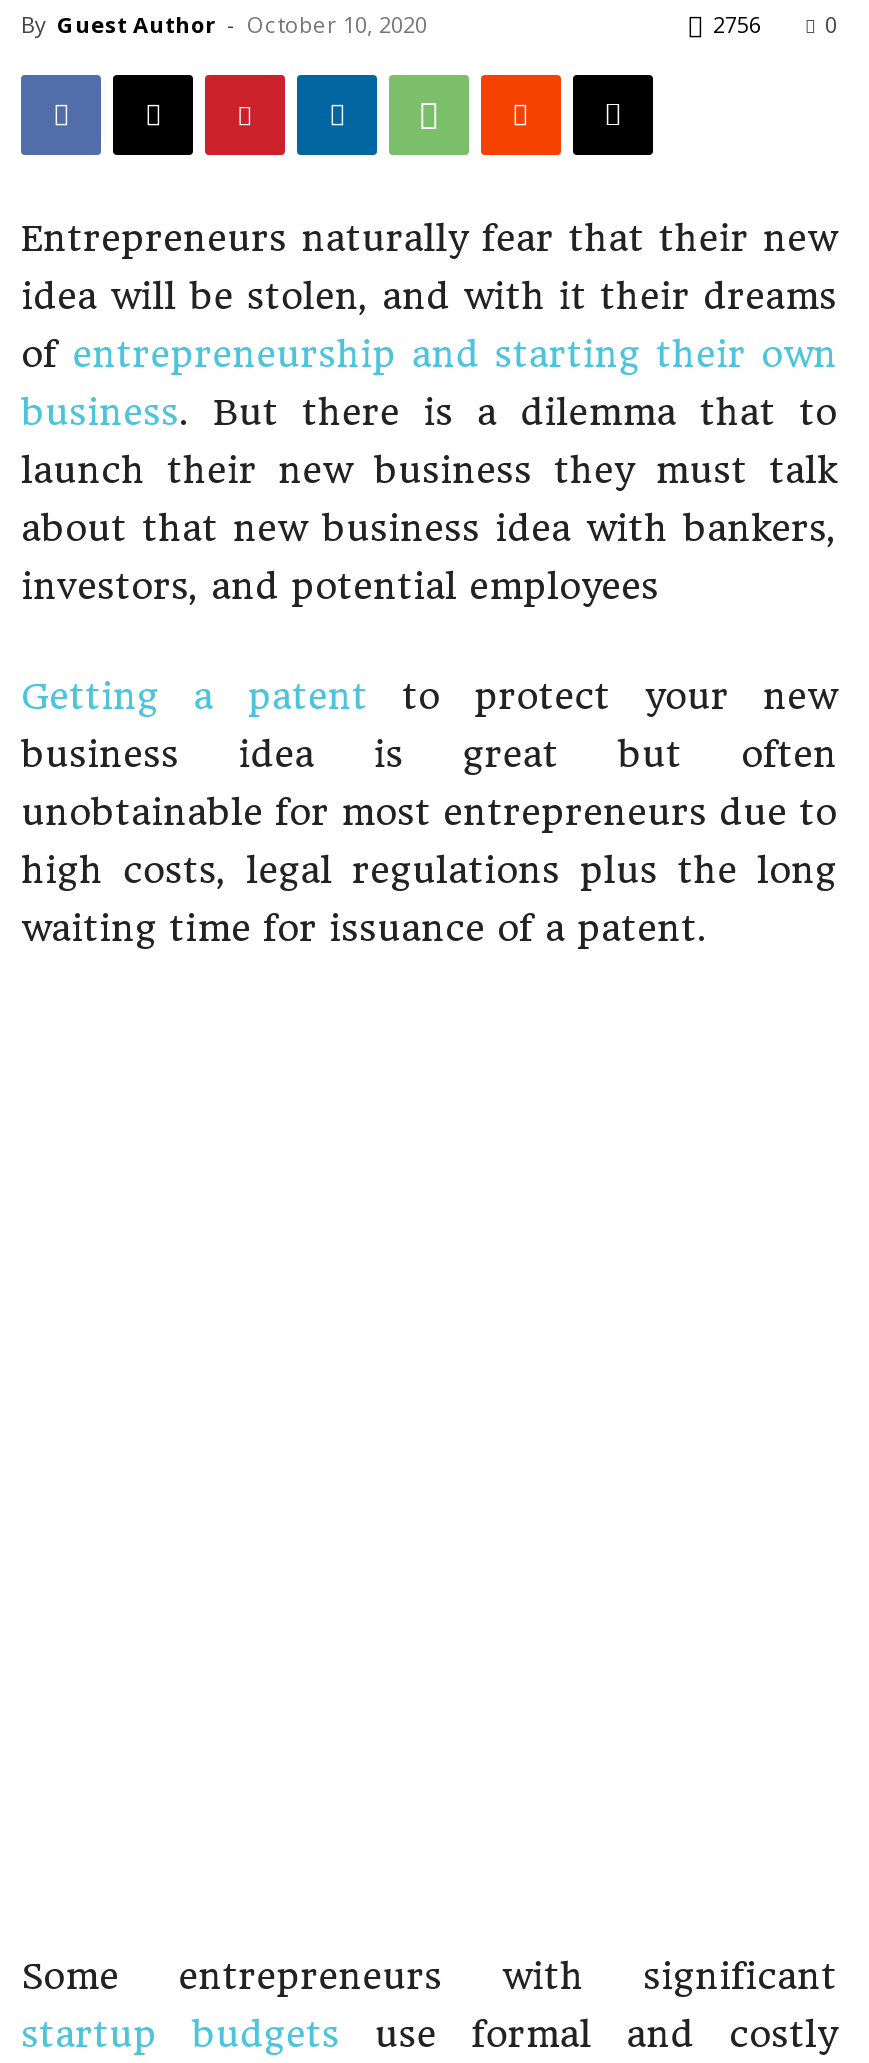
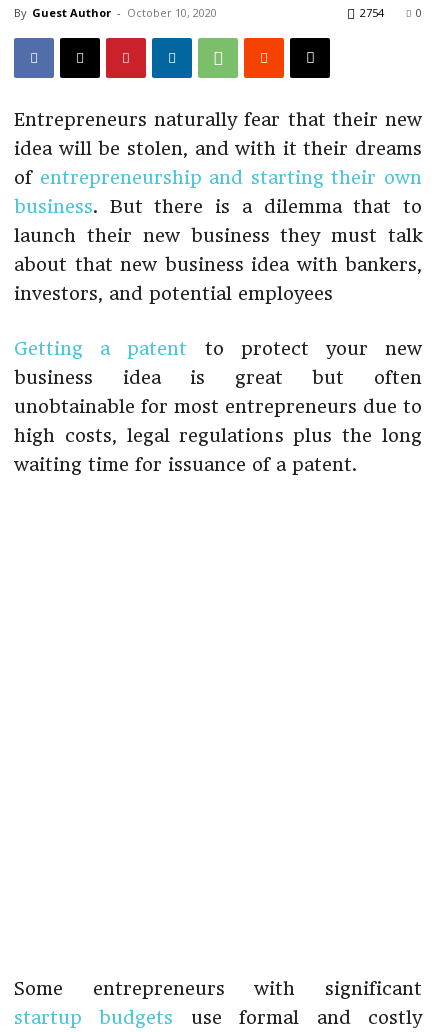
- 2756
+ 2754
